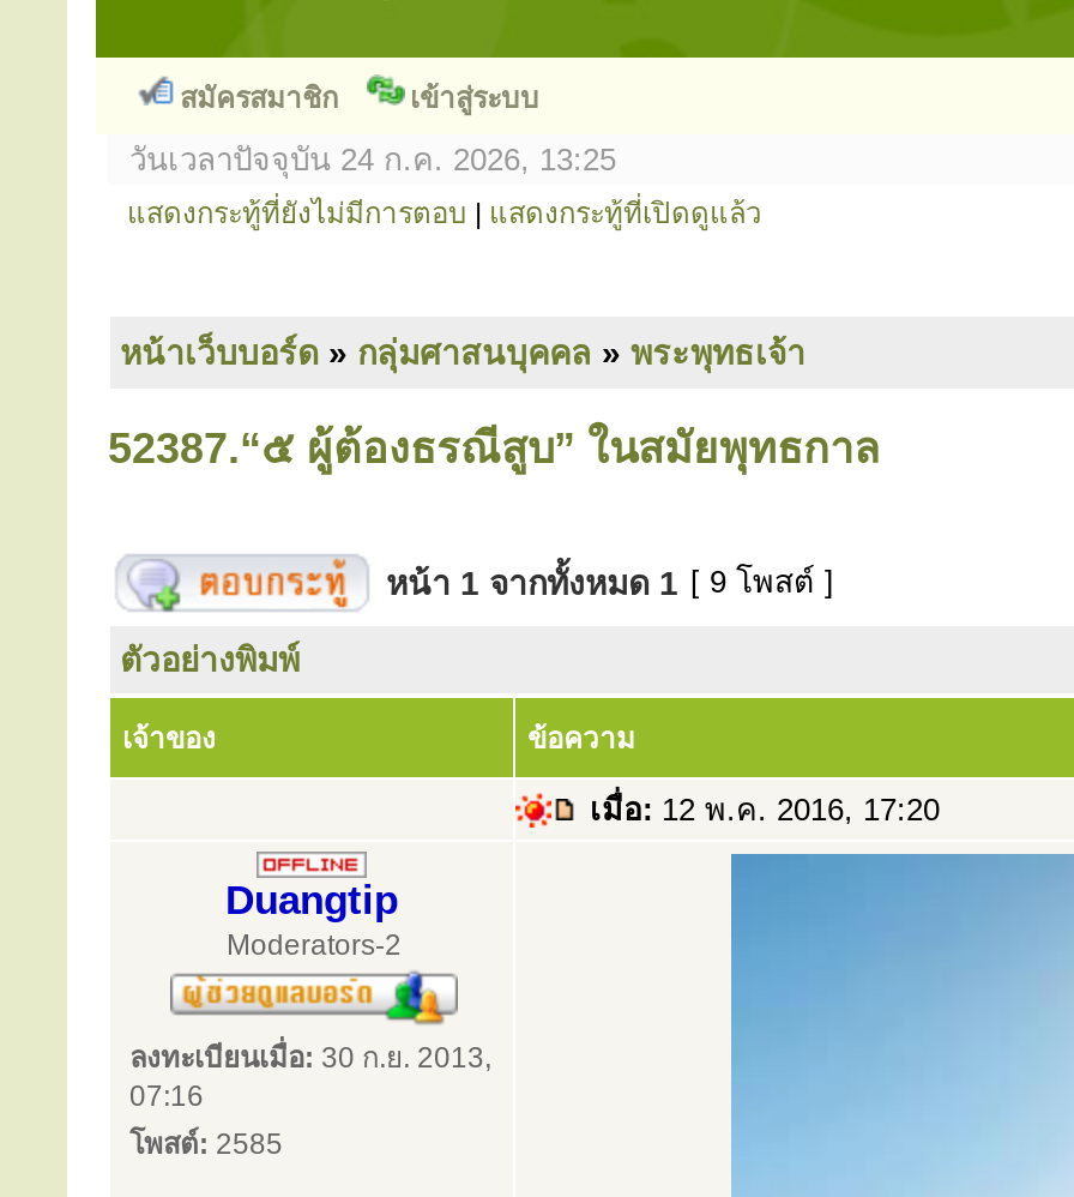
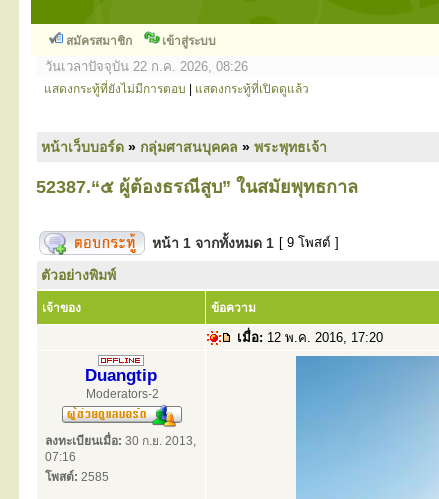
- วันเวลาปัจจุบัน 24 ก.ค. 2026, 13:25
+ วันเวลาปัจจุบัน 22 ก.ค. 2026, 08:26
